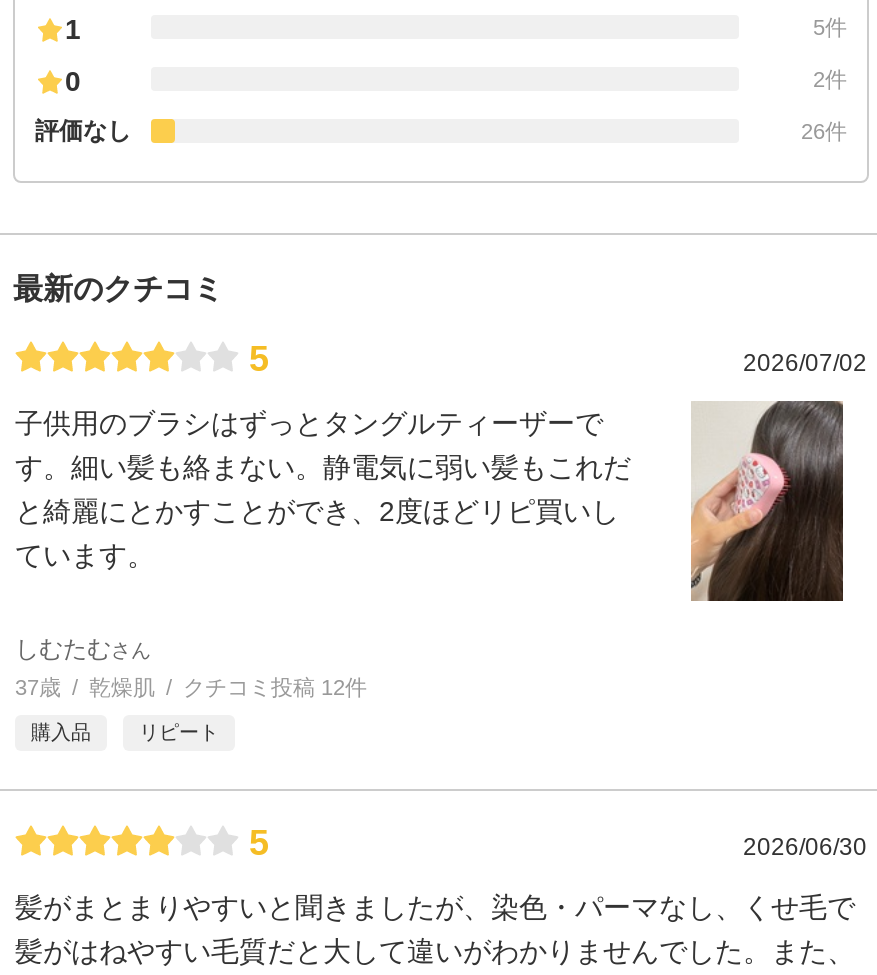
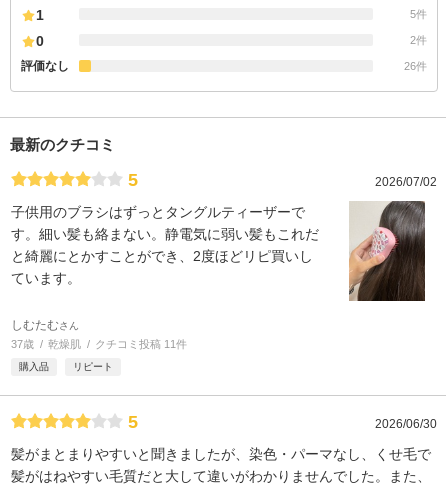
- クチコミ投稿 12件
+ クチコミ投稿 11件
